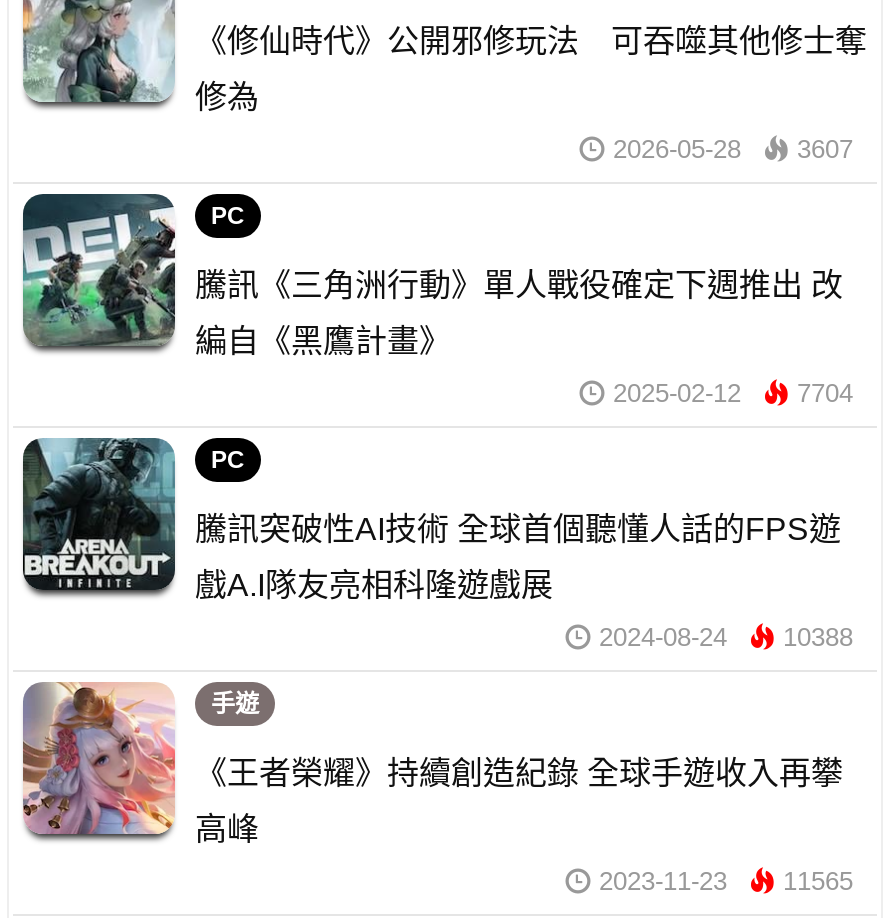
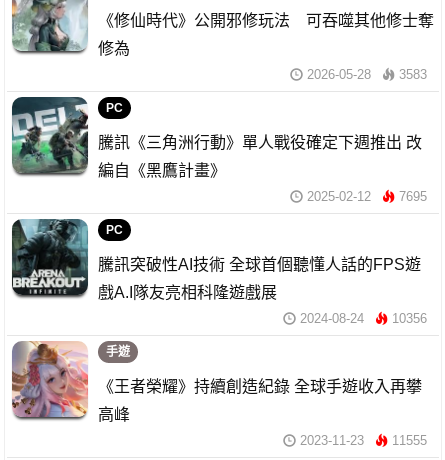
- 2026-05-28 3607
+ 2026-05-28 3583

- 2025-02-12 7704
+ 2025-02-12 7695

- 2024-08-24 10388
+ 2024-08-24 10356

- 2023-11-23 11565
+ 2023-11-23 11555
